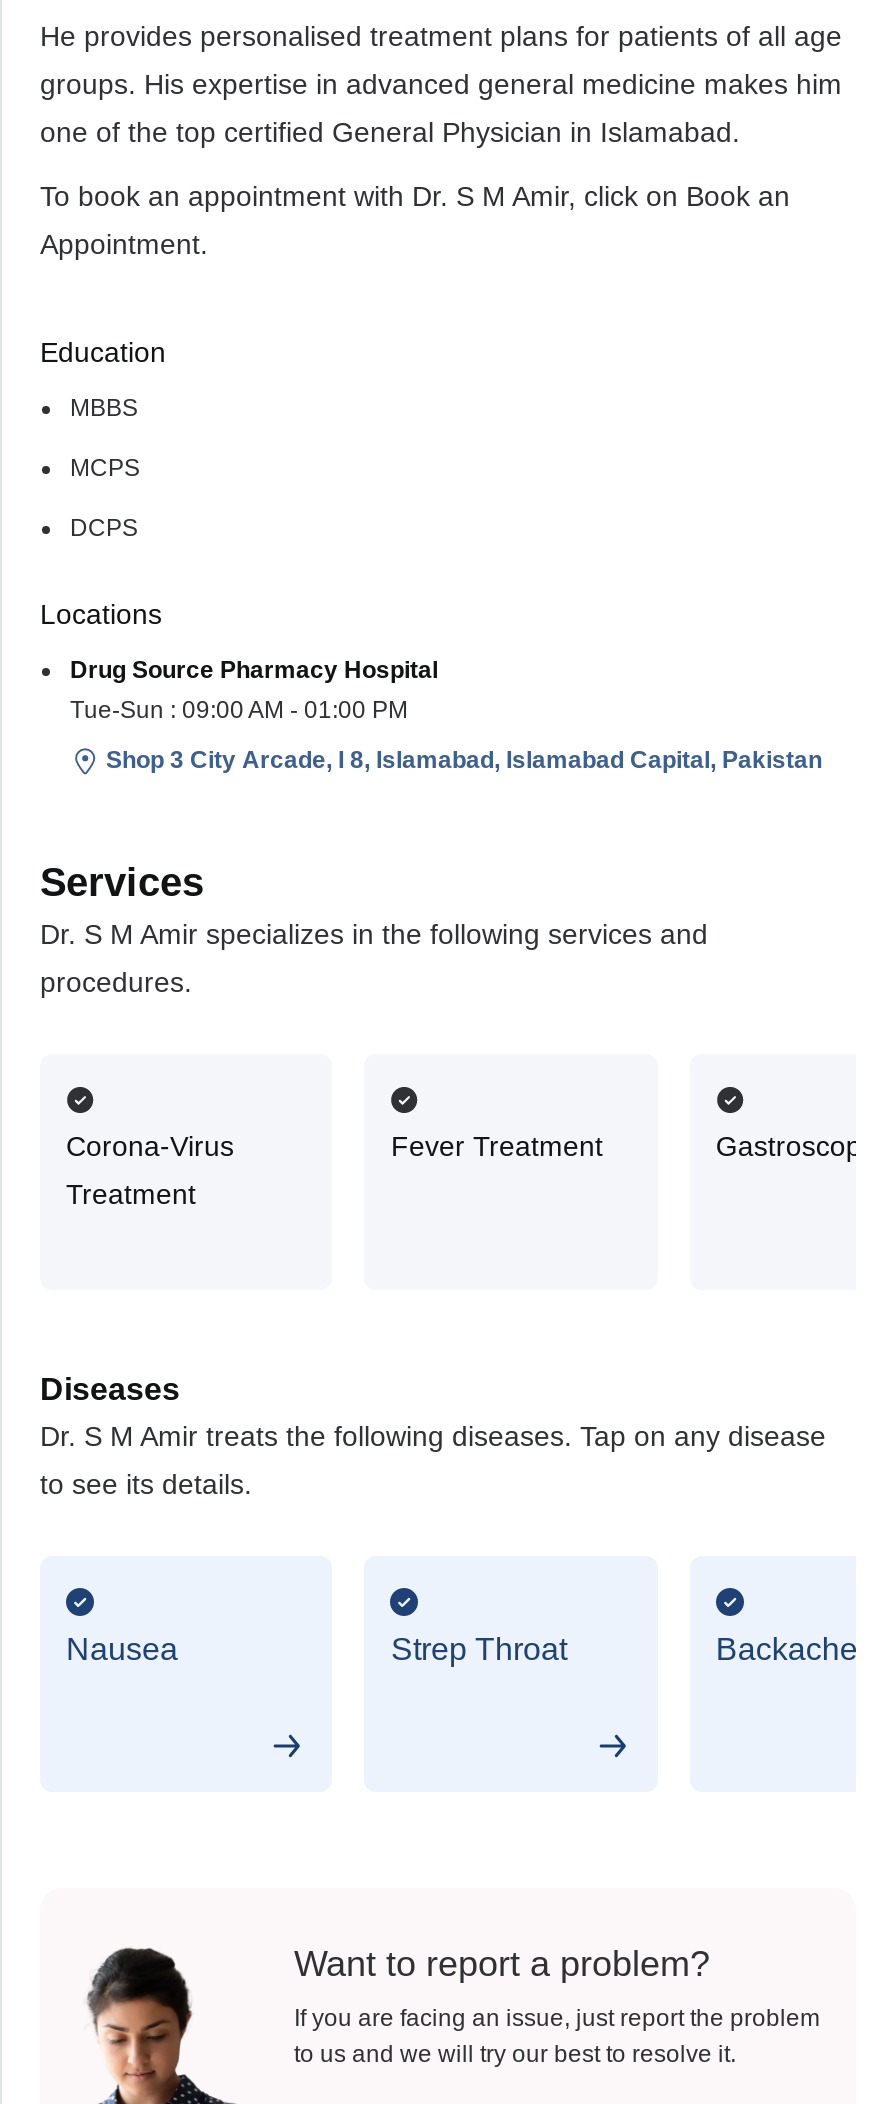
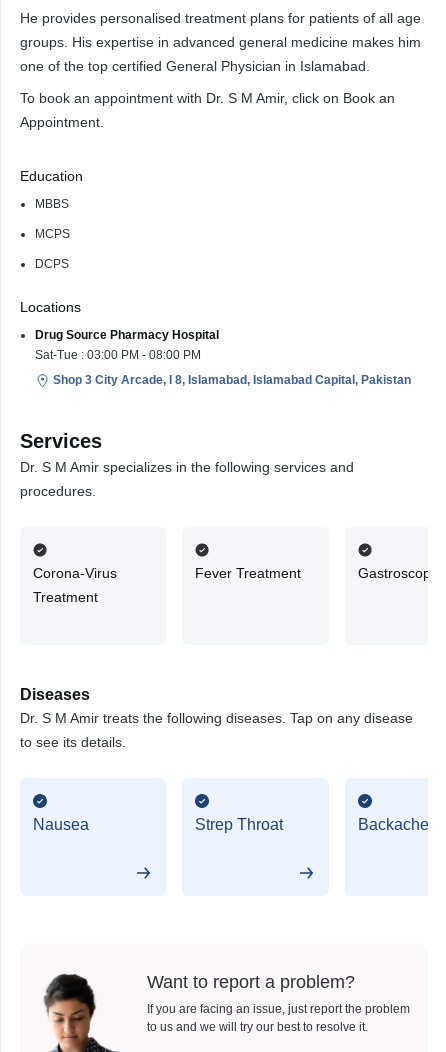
- Tue-Sun : 09:00 AM - 01:00 PM
+ Sat-Tue : 03:00 PM - 08:00 PM
